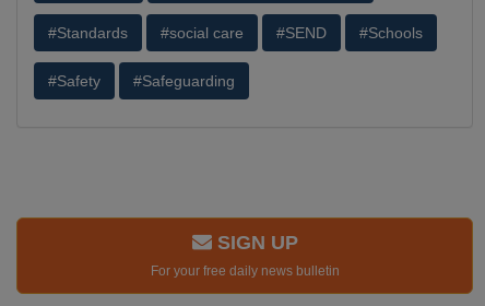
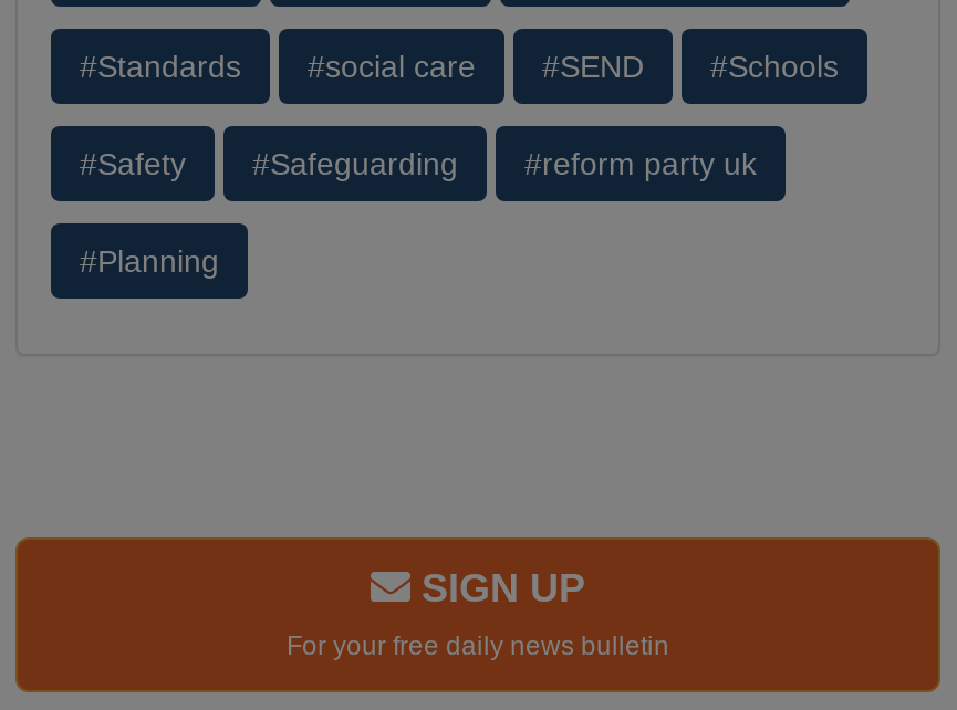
+ #reform party uk
+ #Planning
